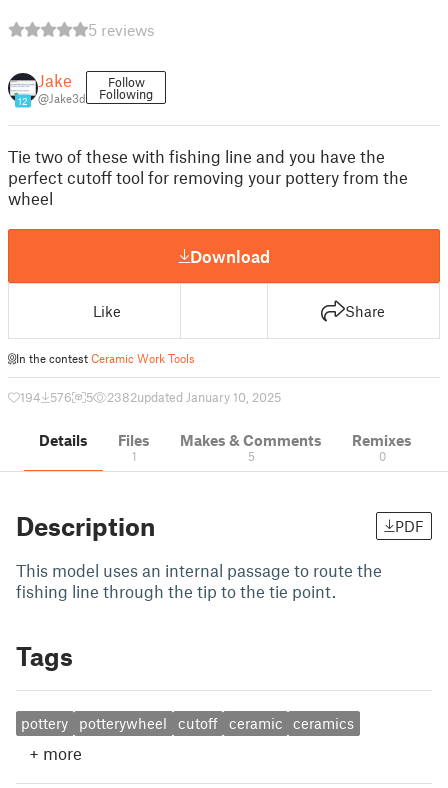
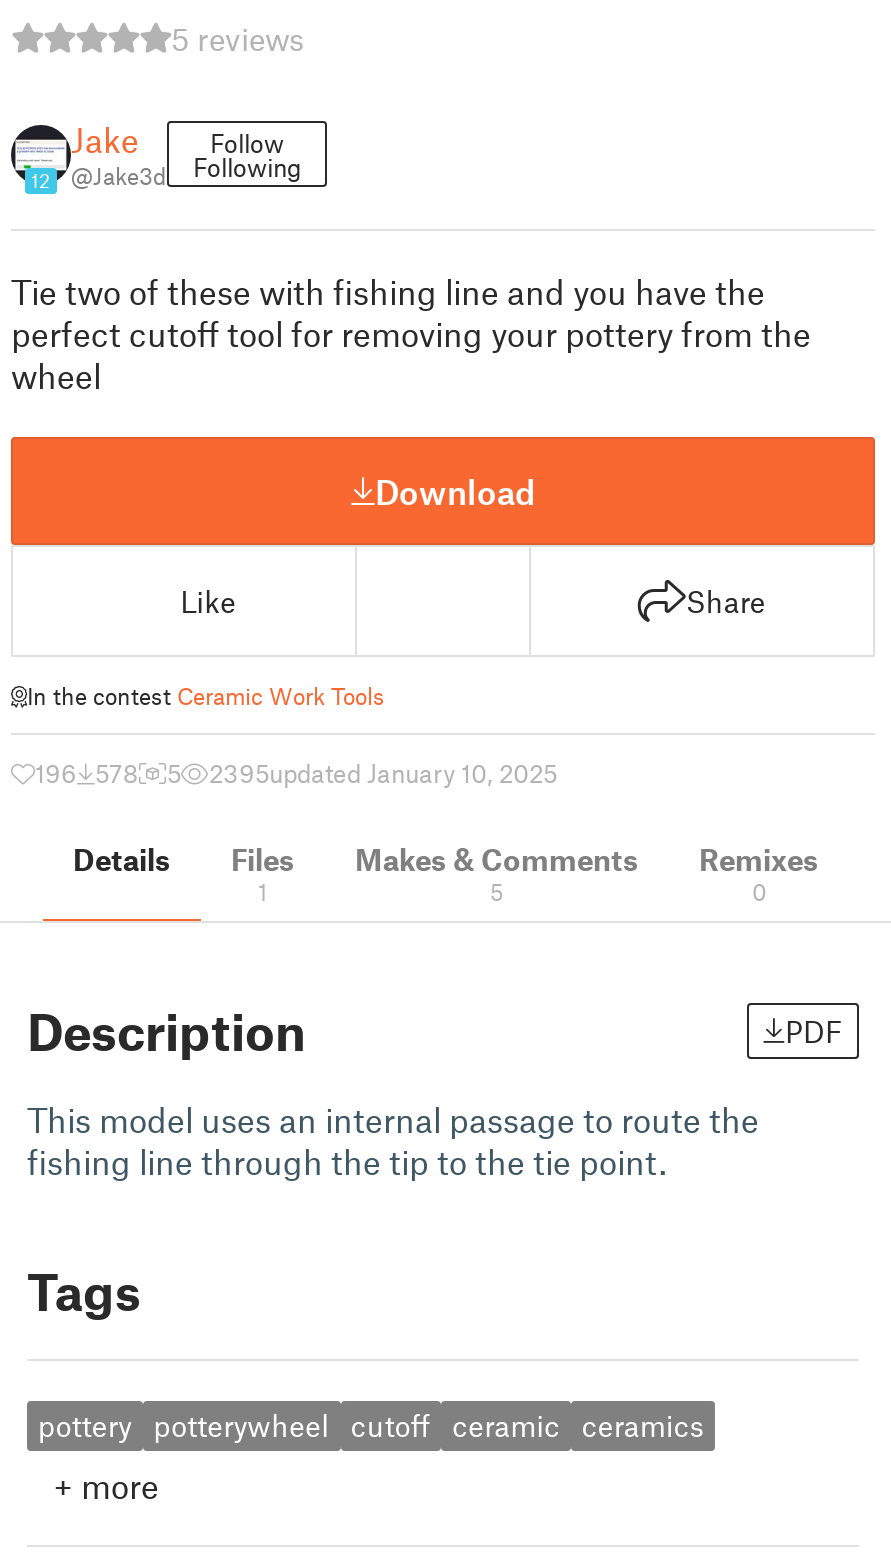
- 194 576
+ 196 578

- 2382updated January 10, 2025
+ 2395updated January 10, 2025
